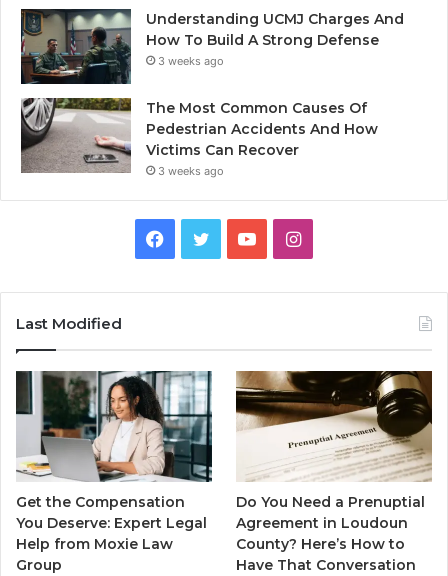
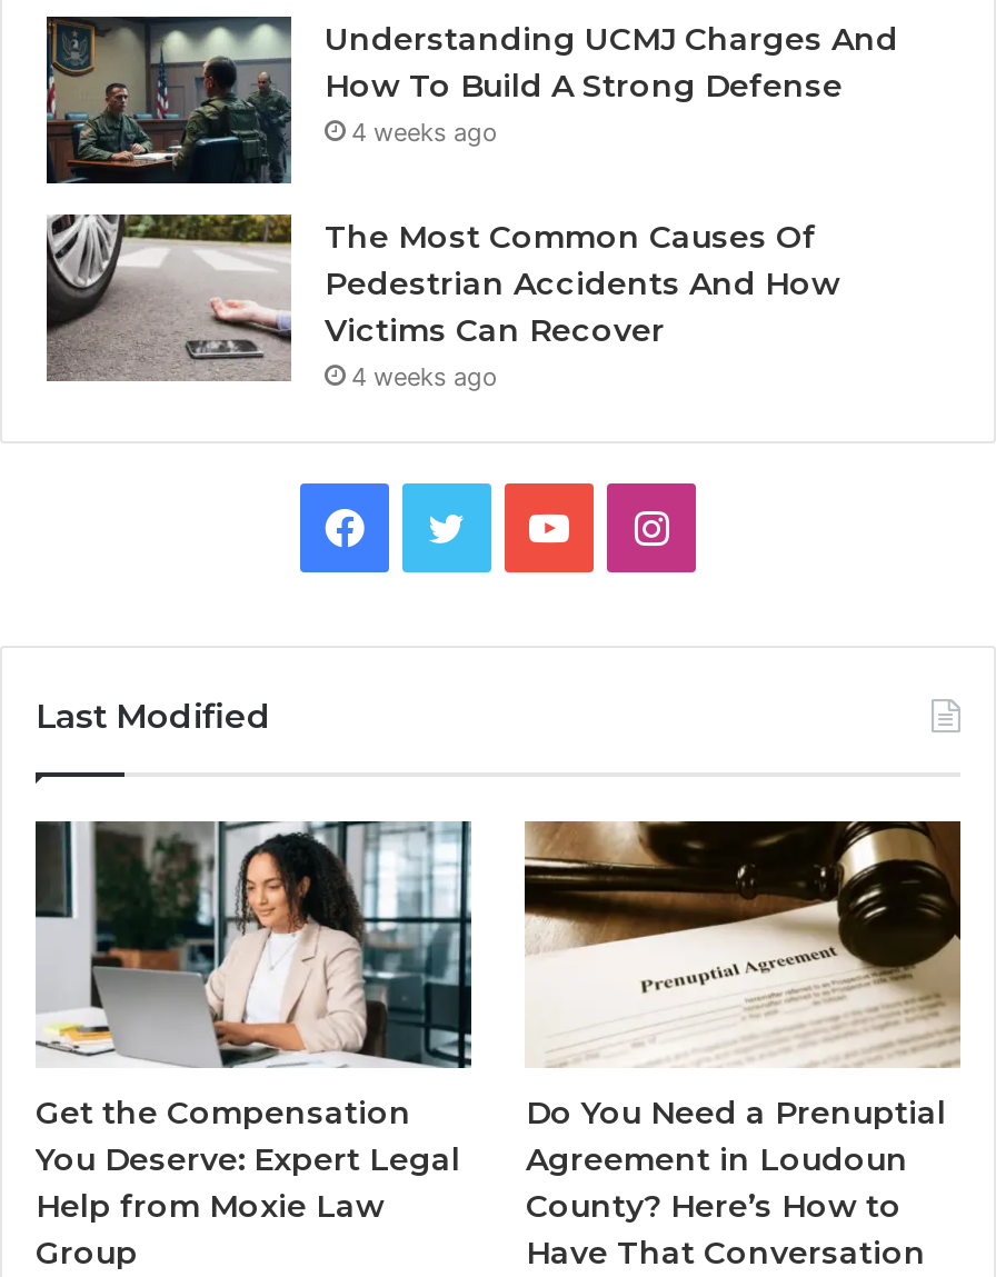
- 3 weeks ago
+ 4 weeks ago

- 3 weeks ago
+ 4 weeks ago
